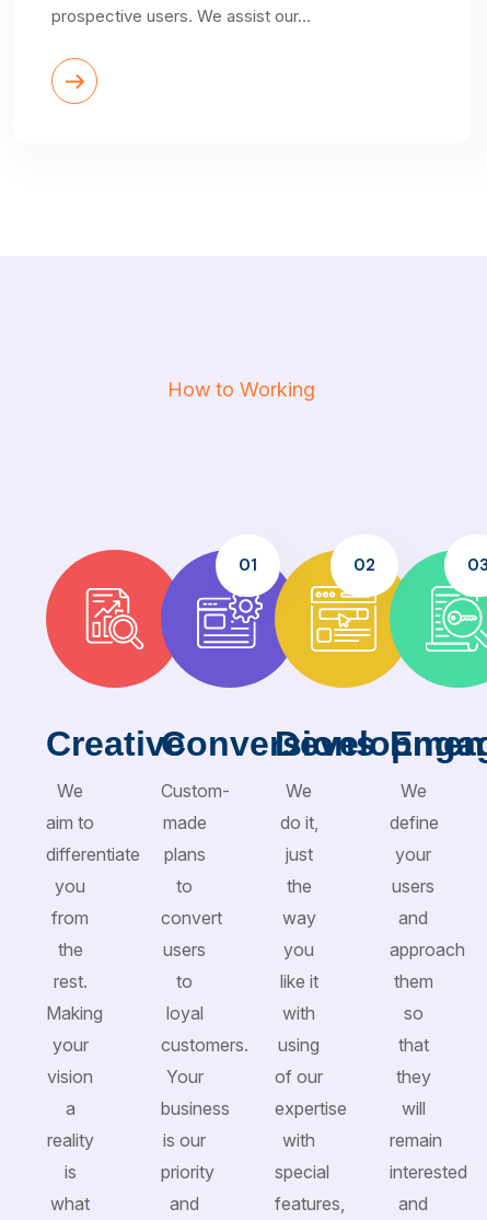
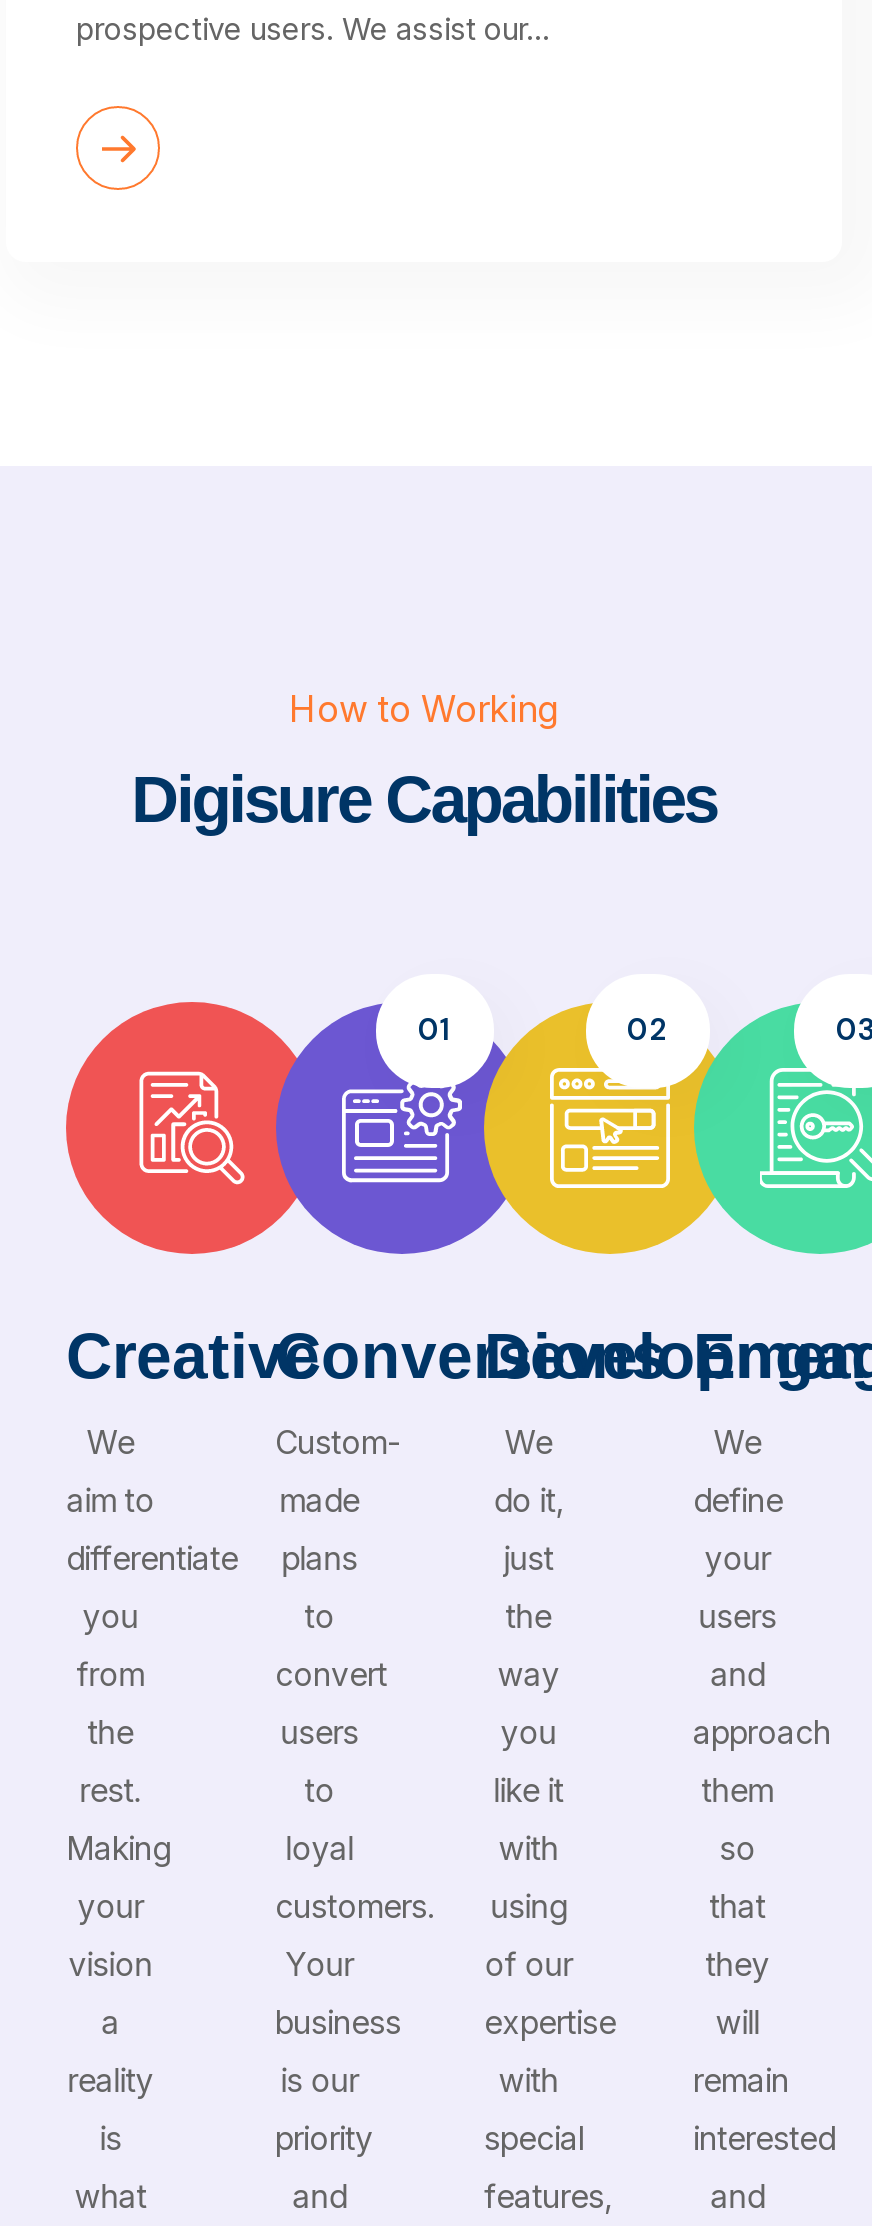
+ Digisure Capabilities
